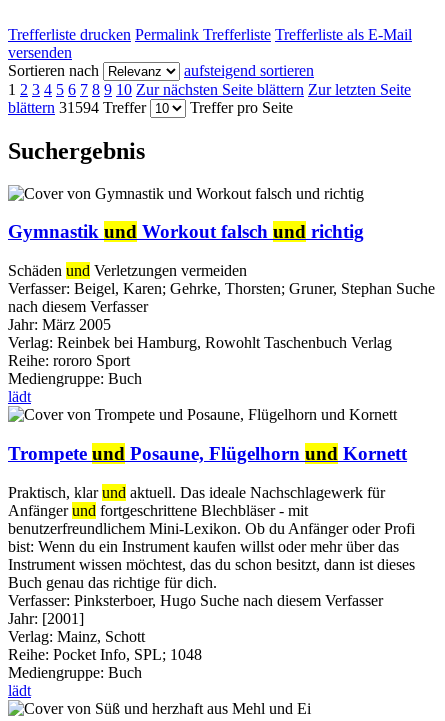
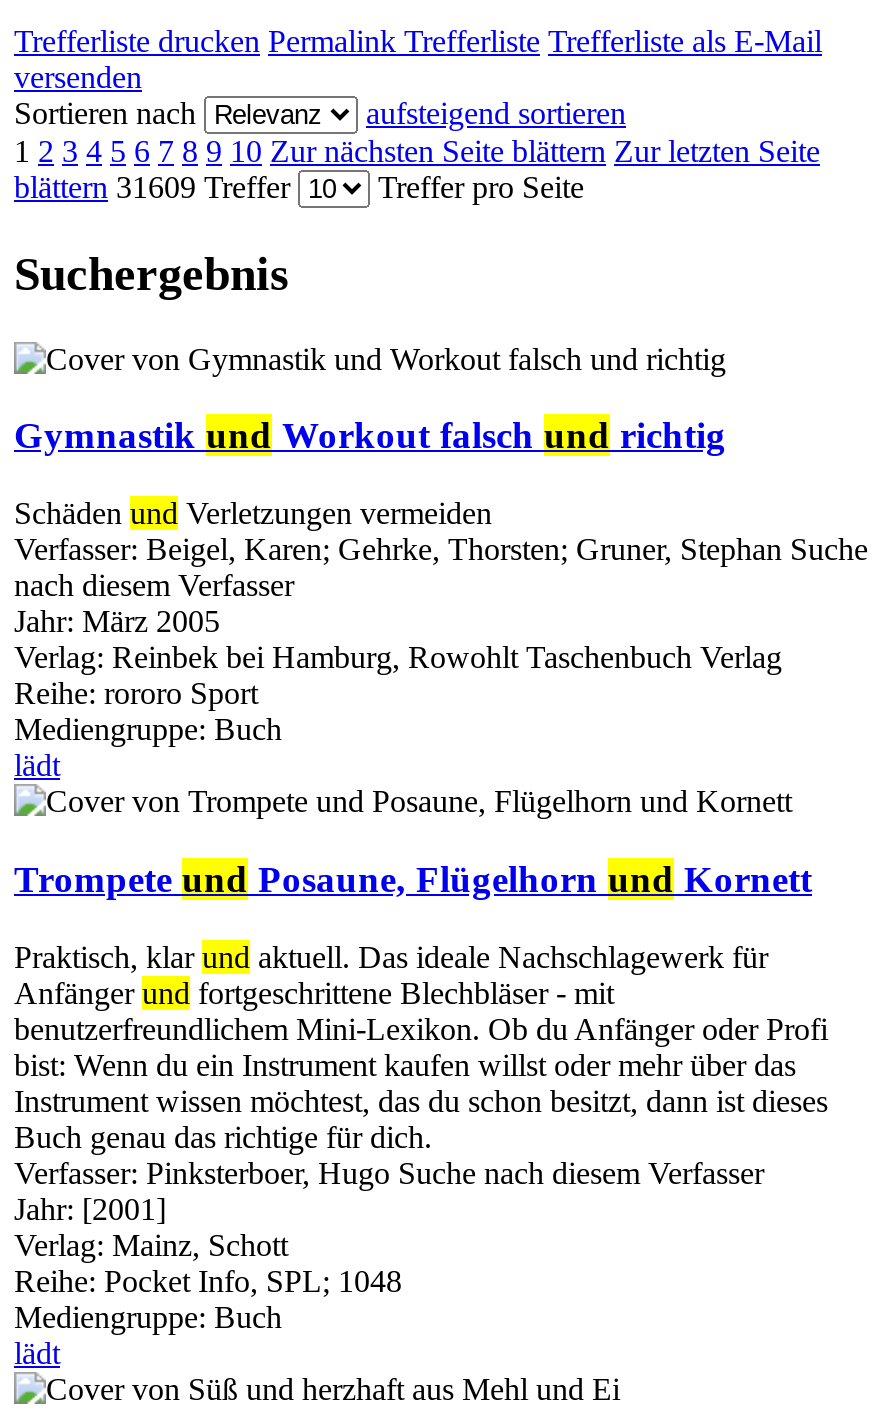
- blättern 31594 Treffer
+ blättern 31609 Treffer
